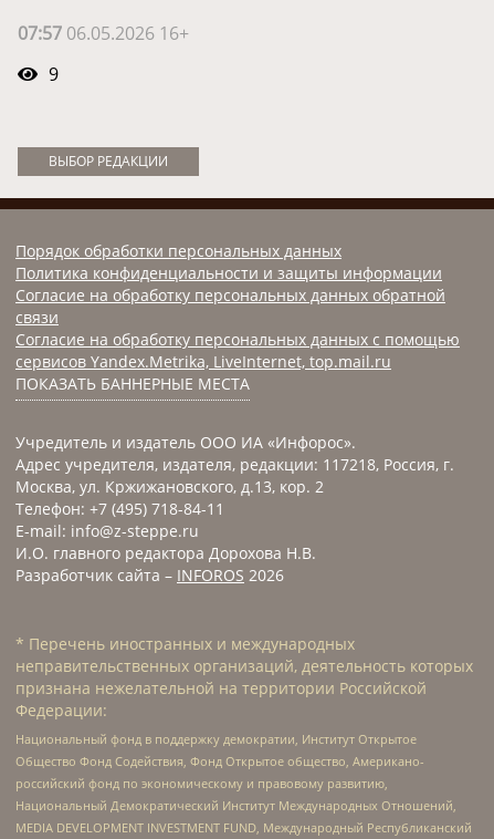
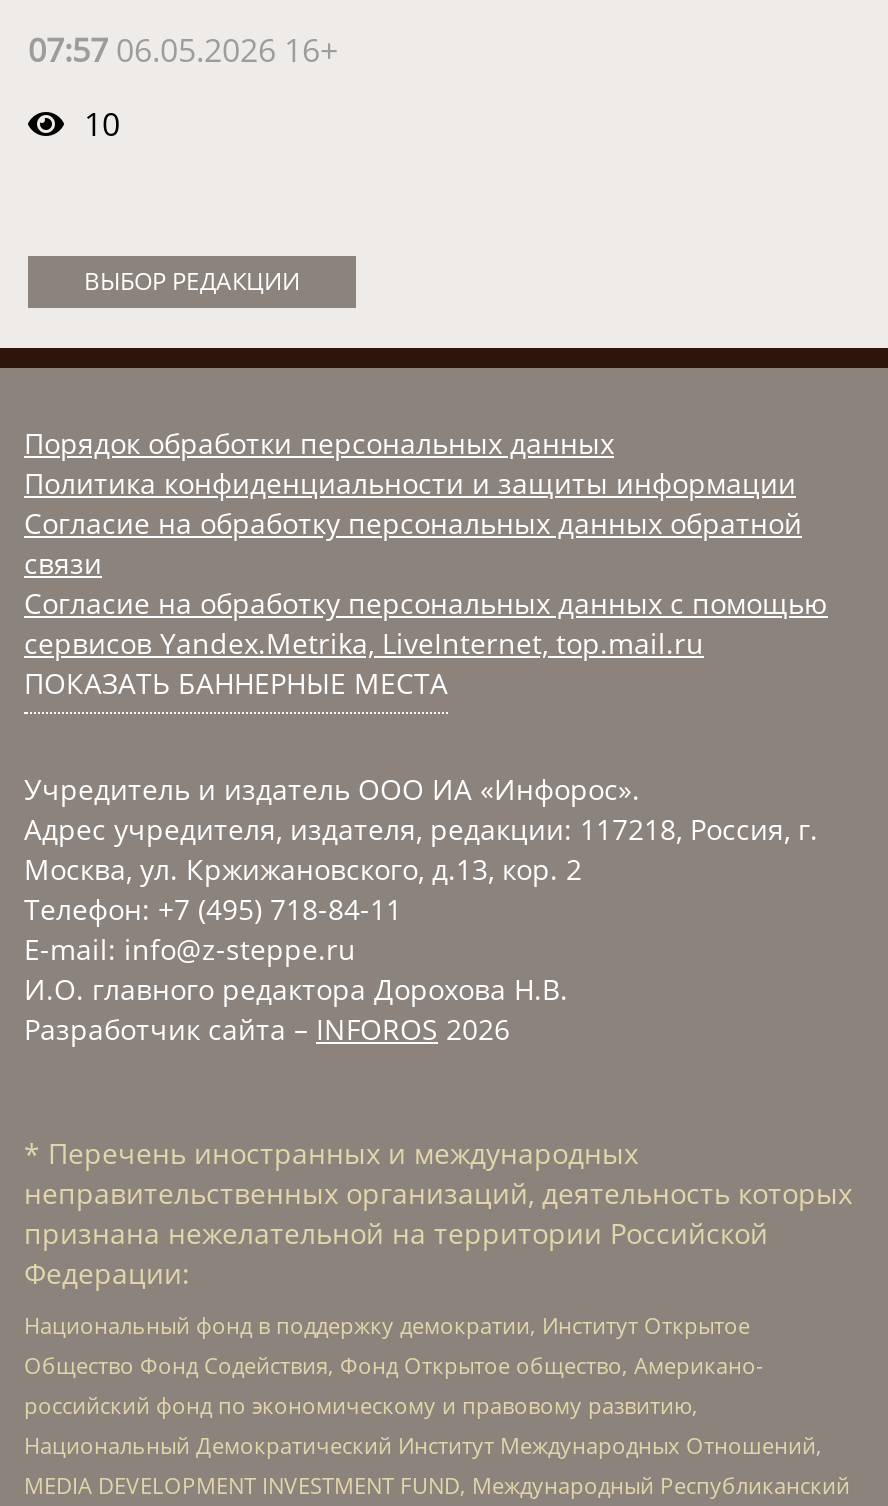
- 9
+ 10
